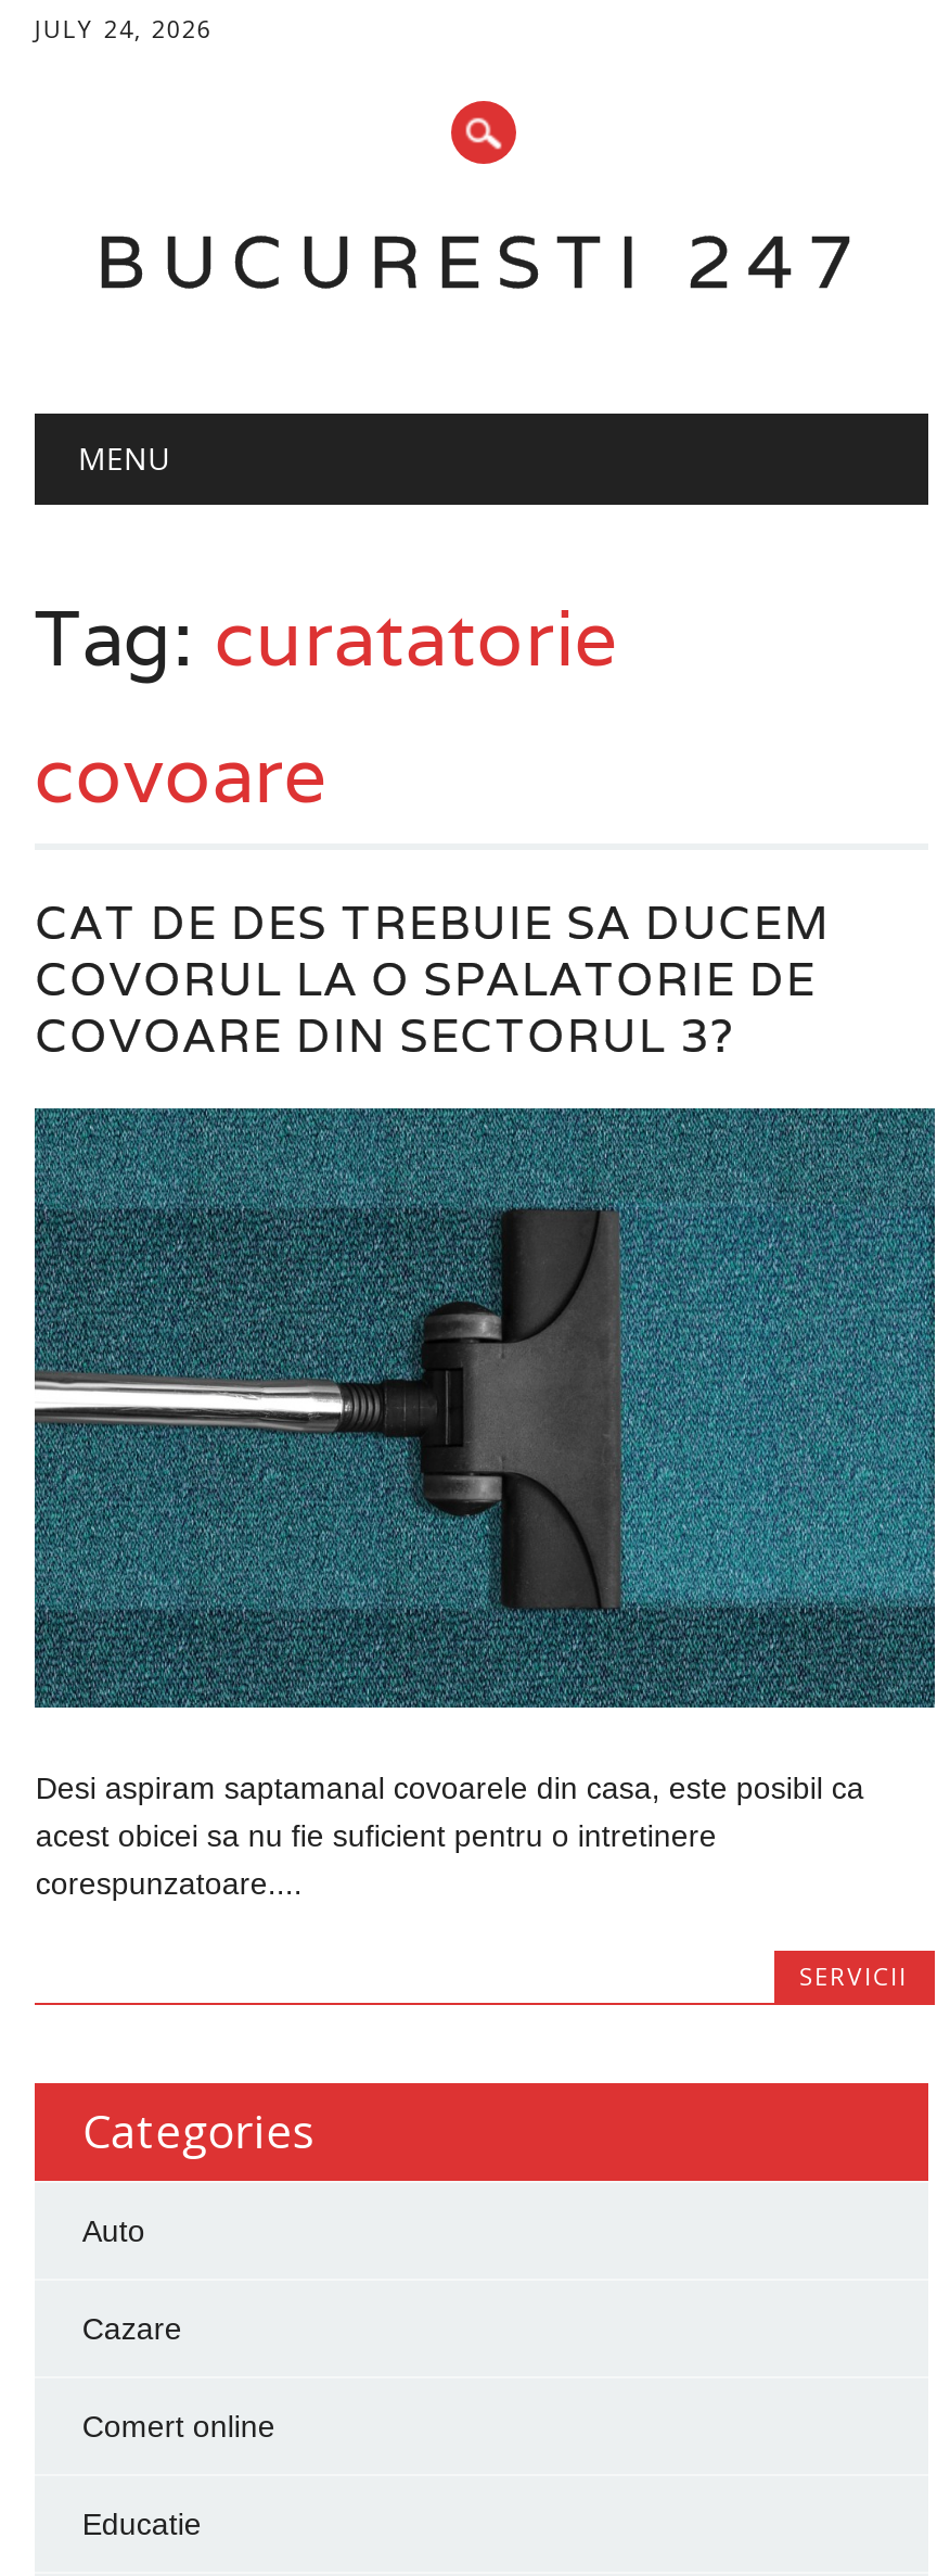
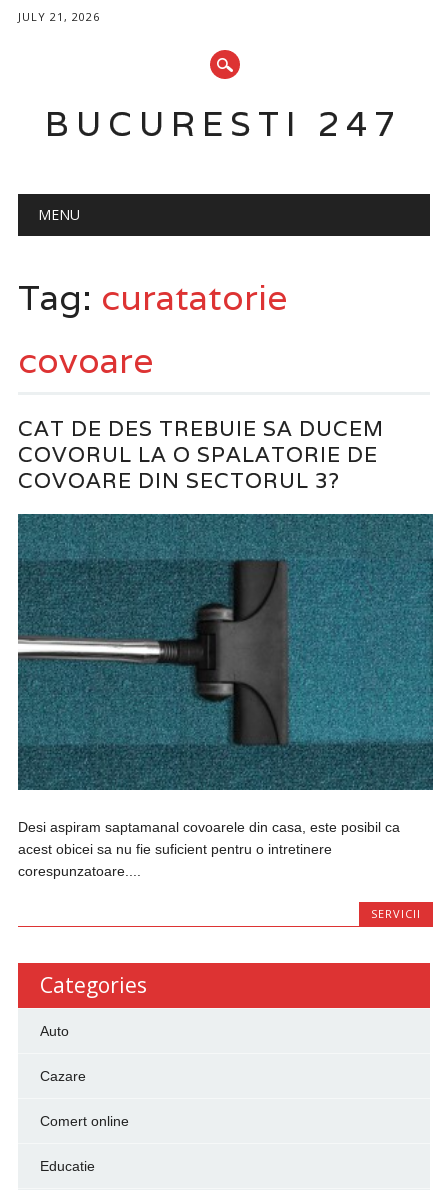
- JULY 24, 2026
+ JULY 21, 2026
